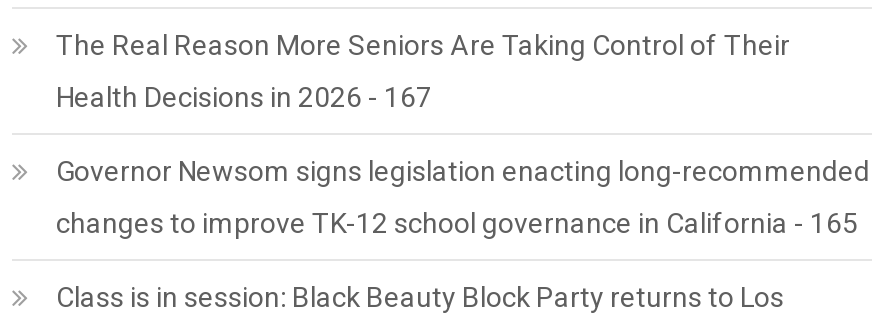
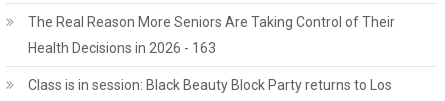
- Health Decisions in 2026 - 167
- Governor Newsom signs legislation enacting long-recommended
- changes to improve TK-12 school governance in California - 165
+ Health Decisions in 2026 - 163
